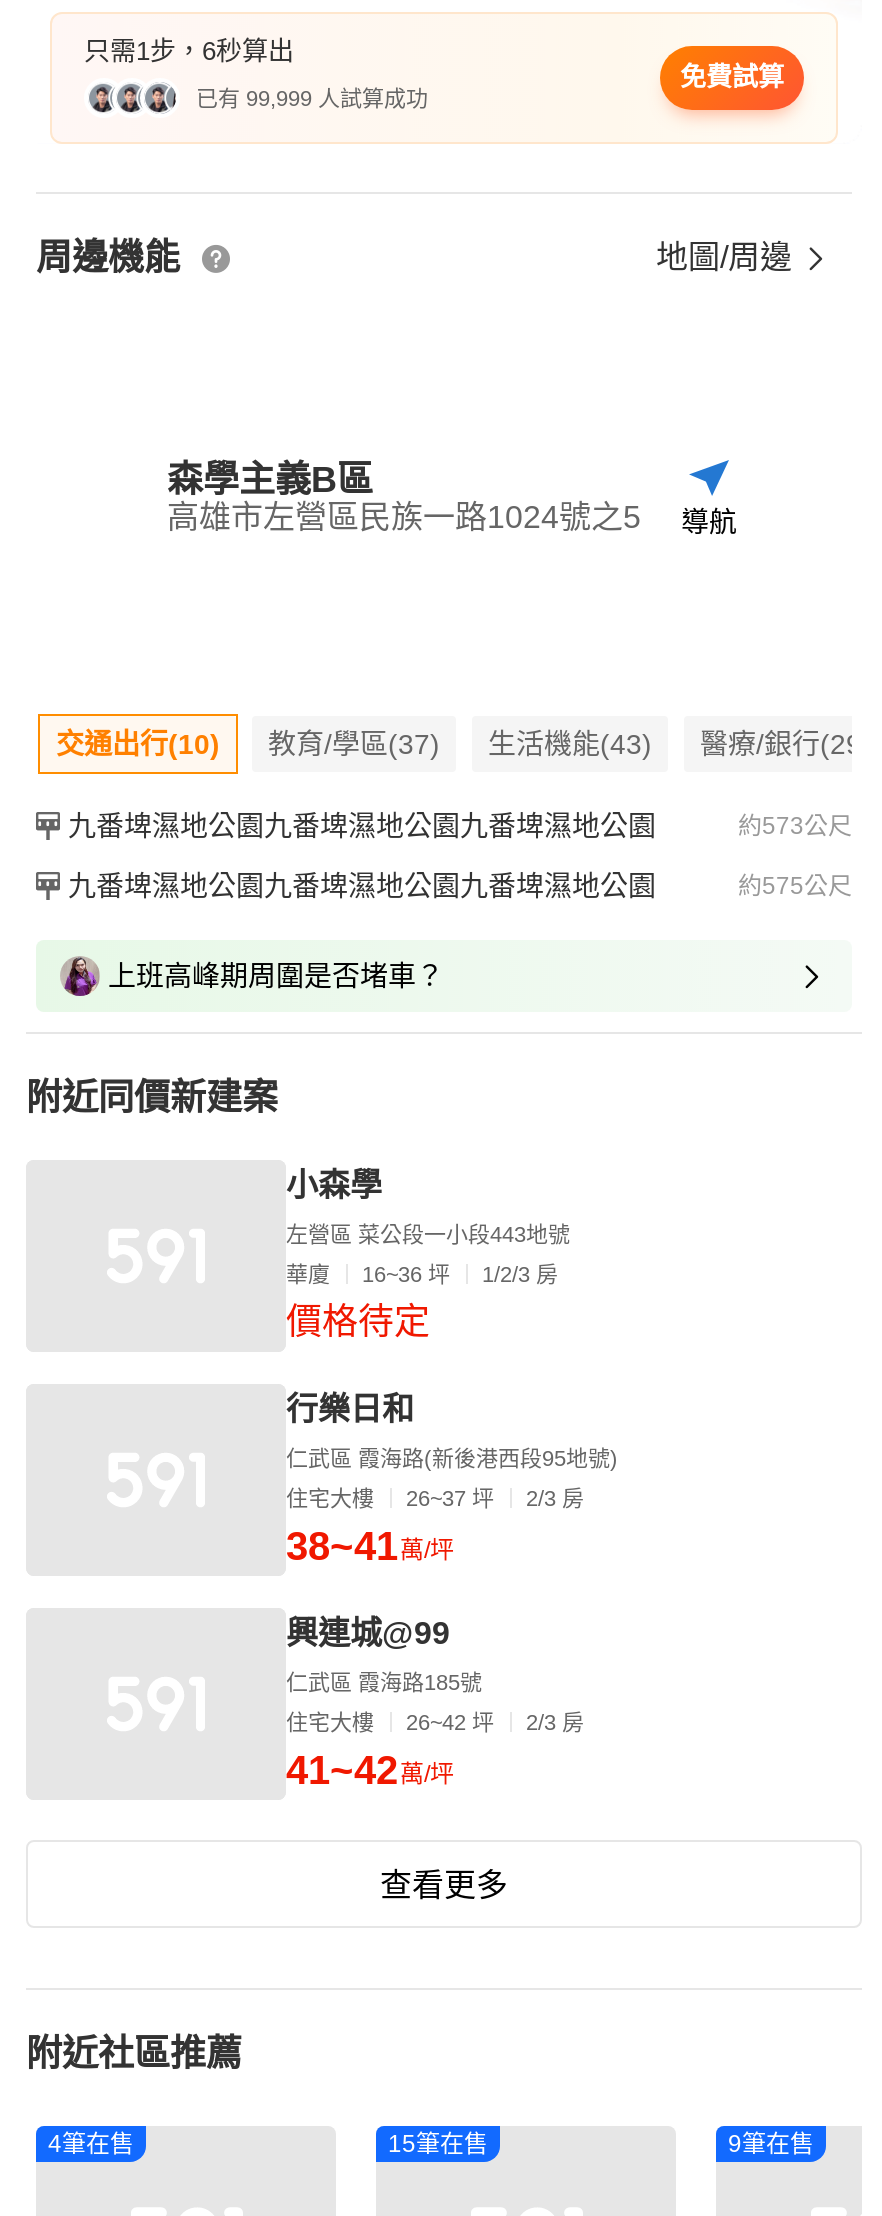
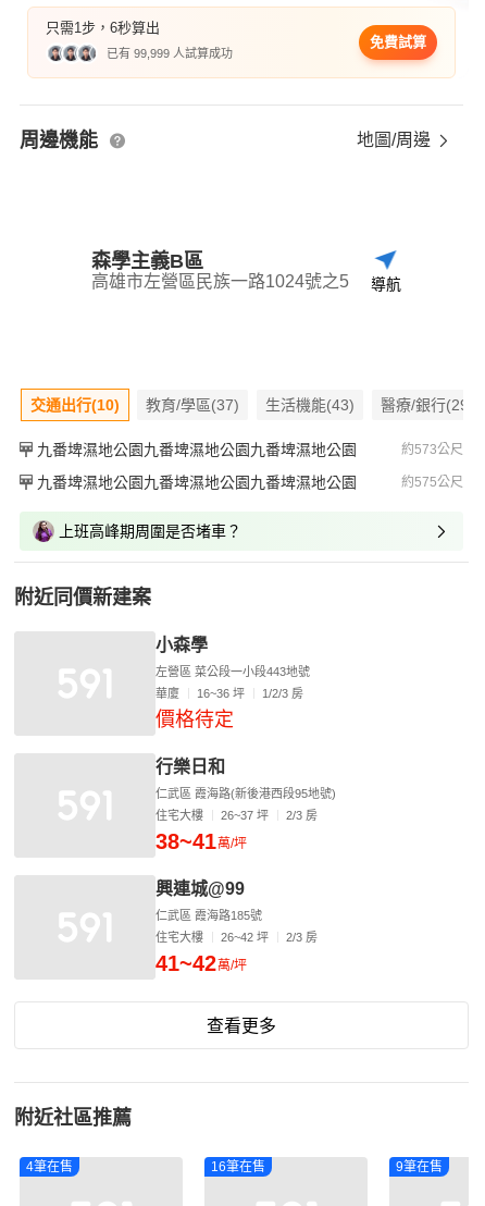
- 15筆在售
+ 16筆在售
